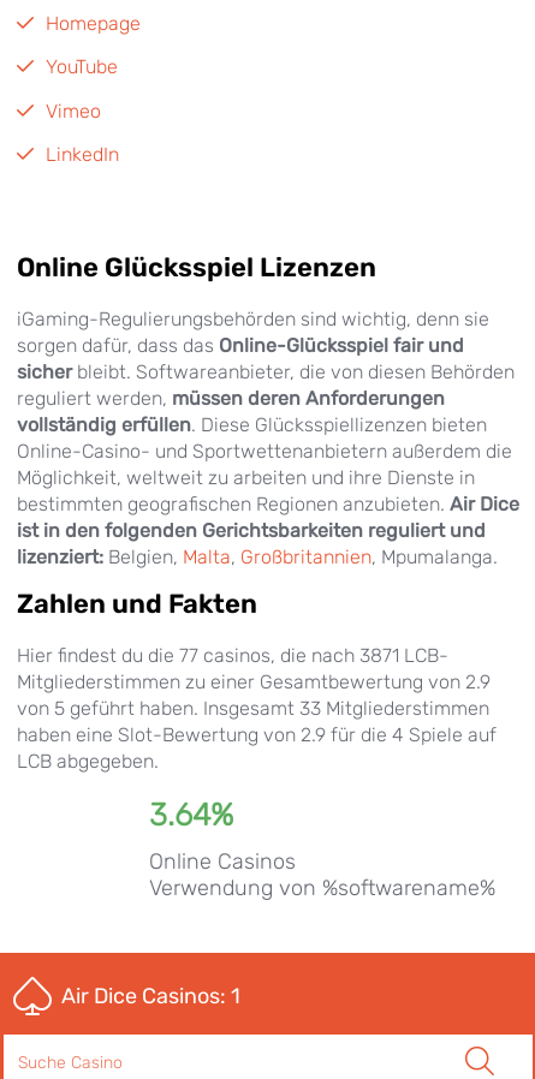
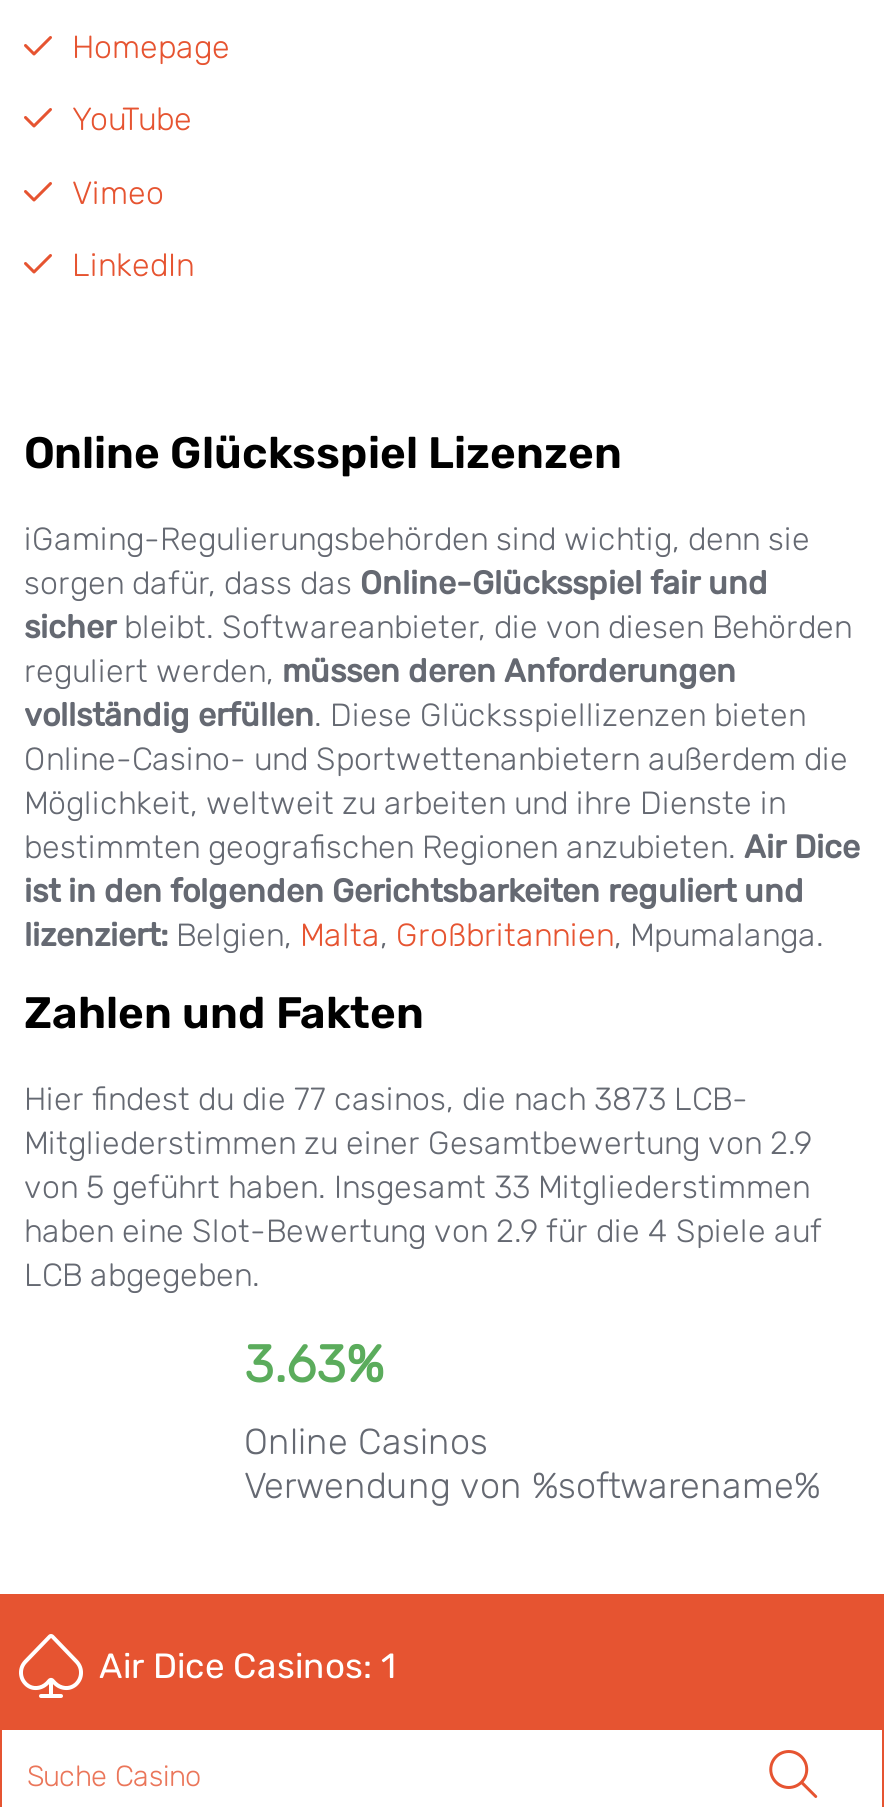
- Hier findest du die 77 casinos, die nach 3871 LCB-
+ Hier findest du die 77 casinos, die nach 3873 LCB-

- 3.64%
+ 3.63%
